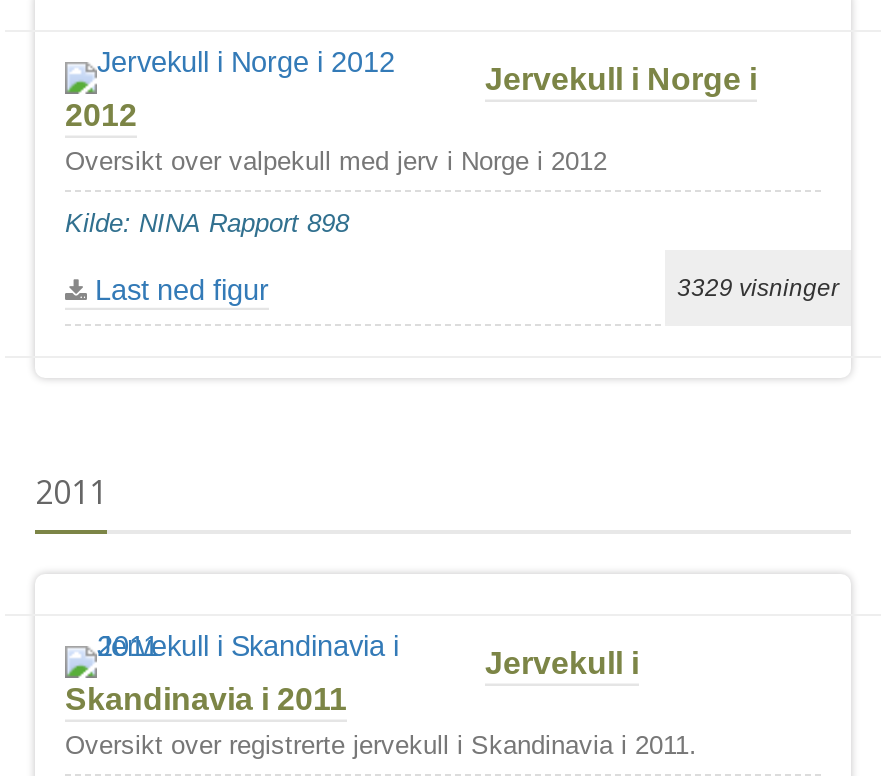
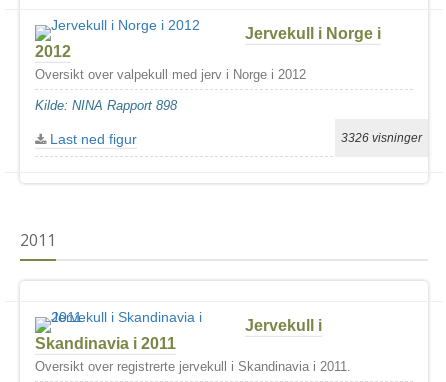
- 3329 visninger
+ 3326 visninger
